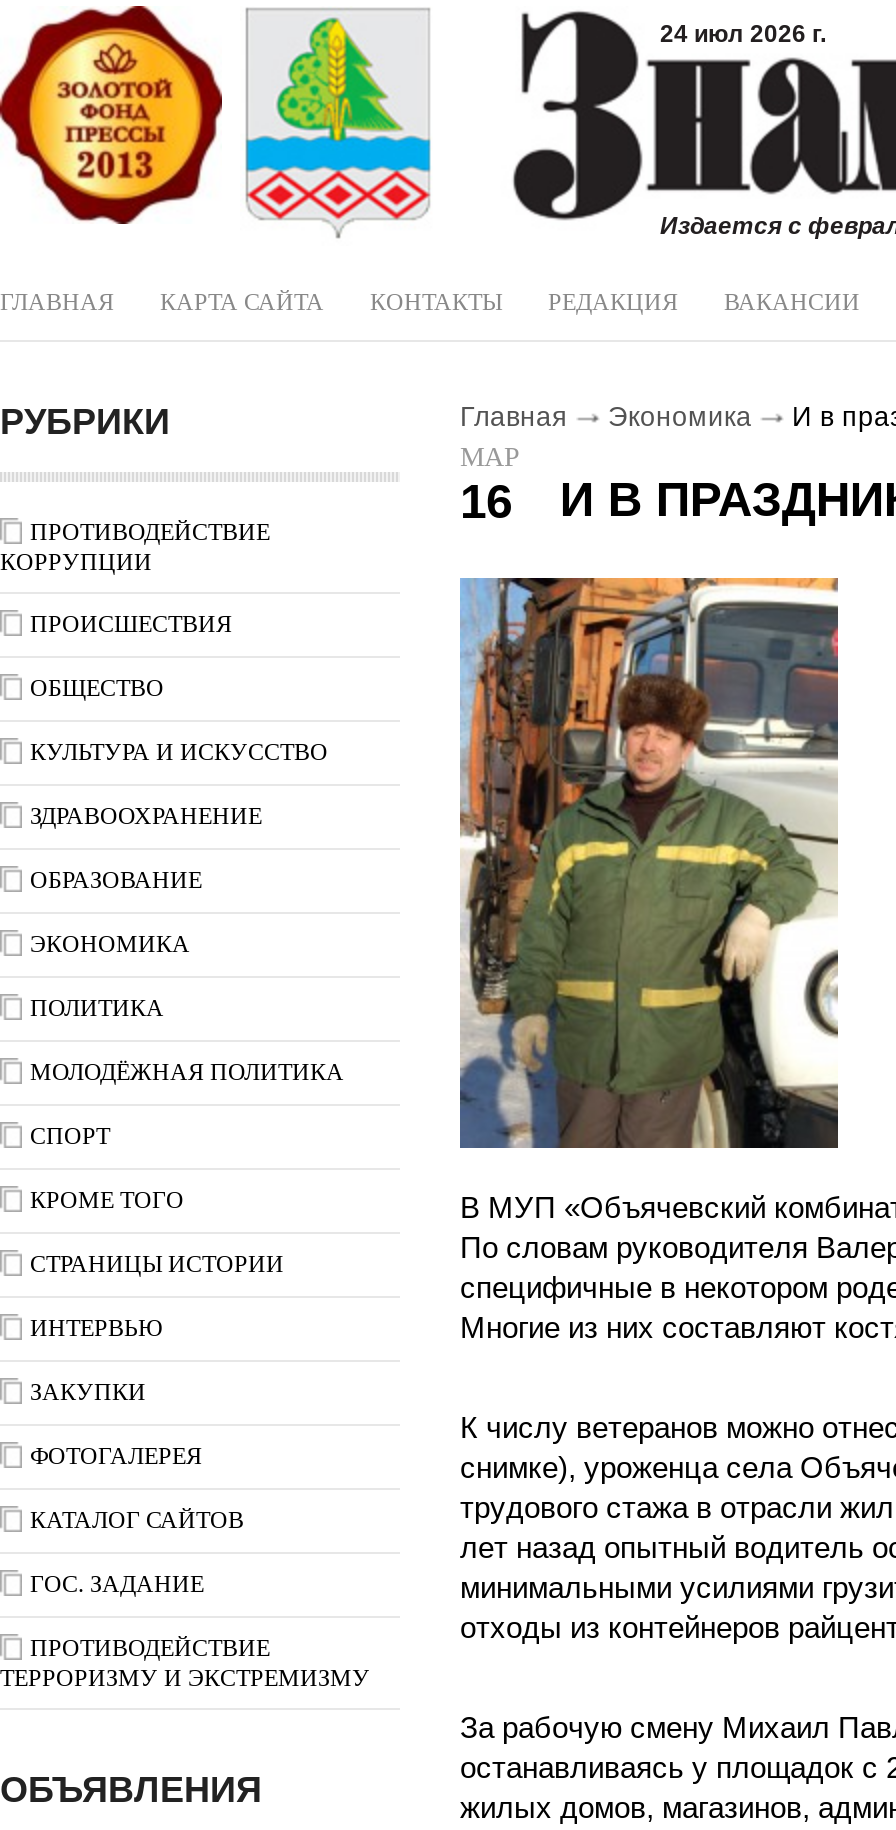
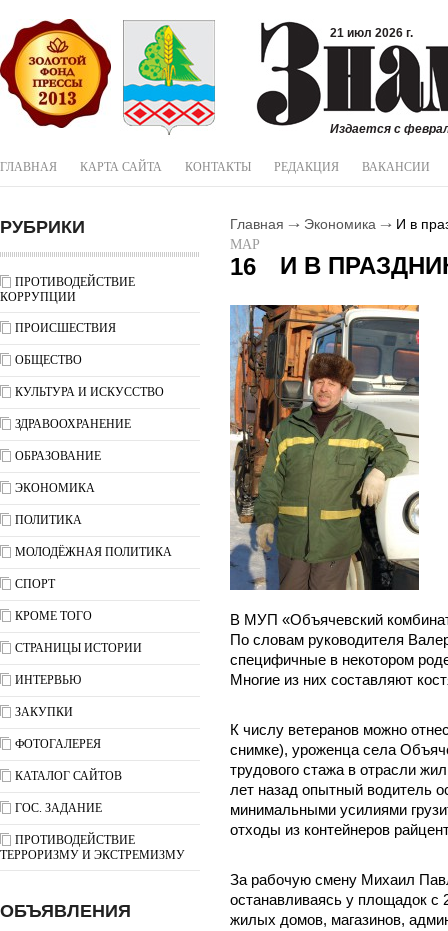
- 24 июл 2026 г.
+ 21 июл 2026 г.
